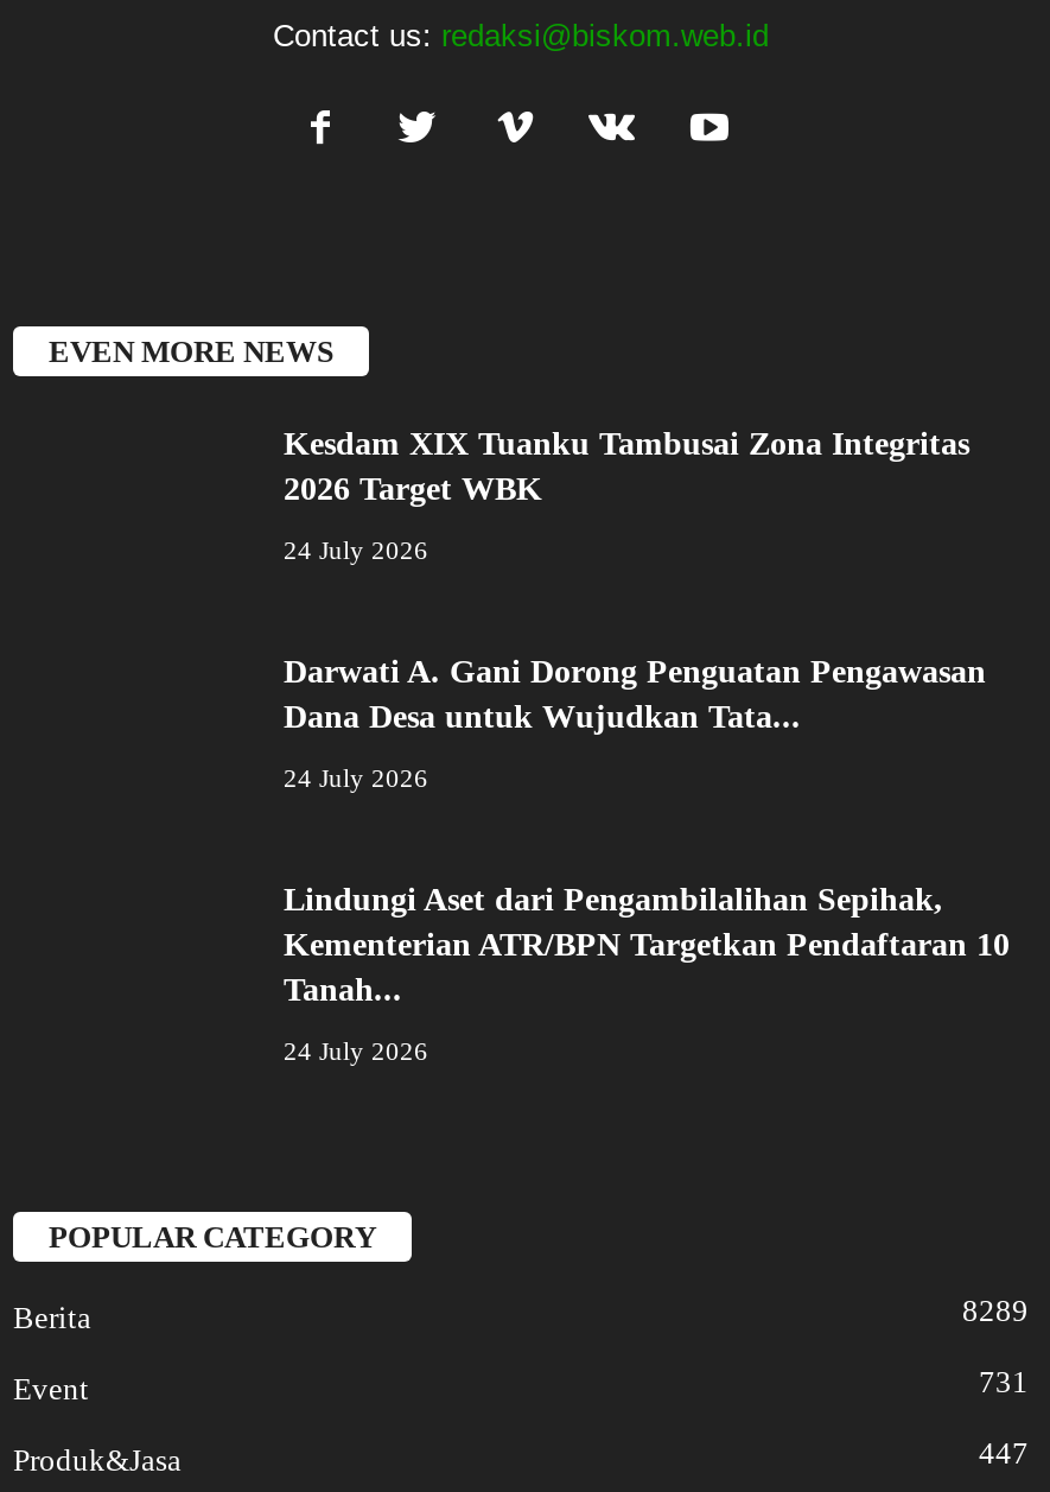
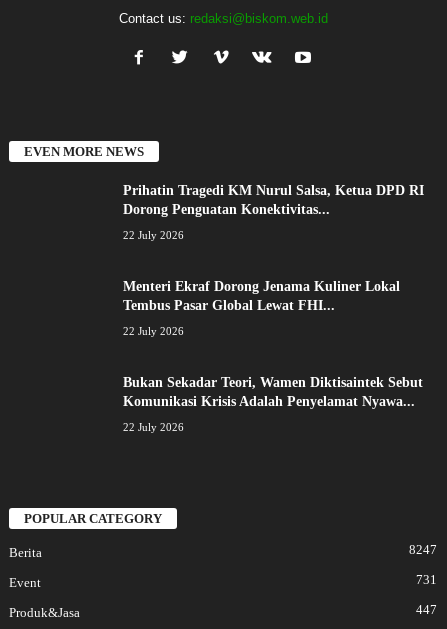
- Kesdam XIX Tuanku Tambusai Zona Integritas
- 2026 Target WBK
+ Prihatin Tragedi KM Nurul Salsa, Ketua DPD RI
+ Dorong Penguatan Konektivitas...

- 24 July 2026
+ 22 July 2026

- Darwati A. Gani Dorong Penguatan Pengawasan
- Dana Desa untuk Wujudkan Tata...
+ Menteri Ekraf Dorong Jenama Kuliner Lokal
+ Tembus Pasar Global Lewat FHI...

- 24 July 2026
+ 22 July 2026

- Lindungi Aset dari Pengambilalihan Sepihak,
- Kementerian ATR/BPN Targetkan Pendaftaran 10
- Tanah...
+ Bukan Sekadar Teori, Wamen Diktisaintek Sebut
+ Komunikasi Krisis Adalah Penyelamat Nyawa...

- 24 July 2026
+ 22 July 2026

- 8289
+ 8247
